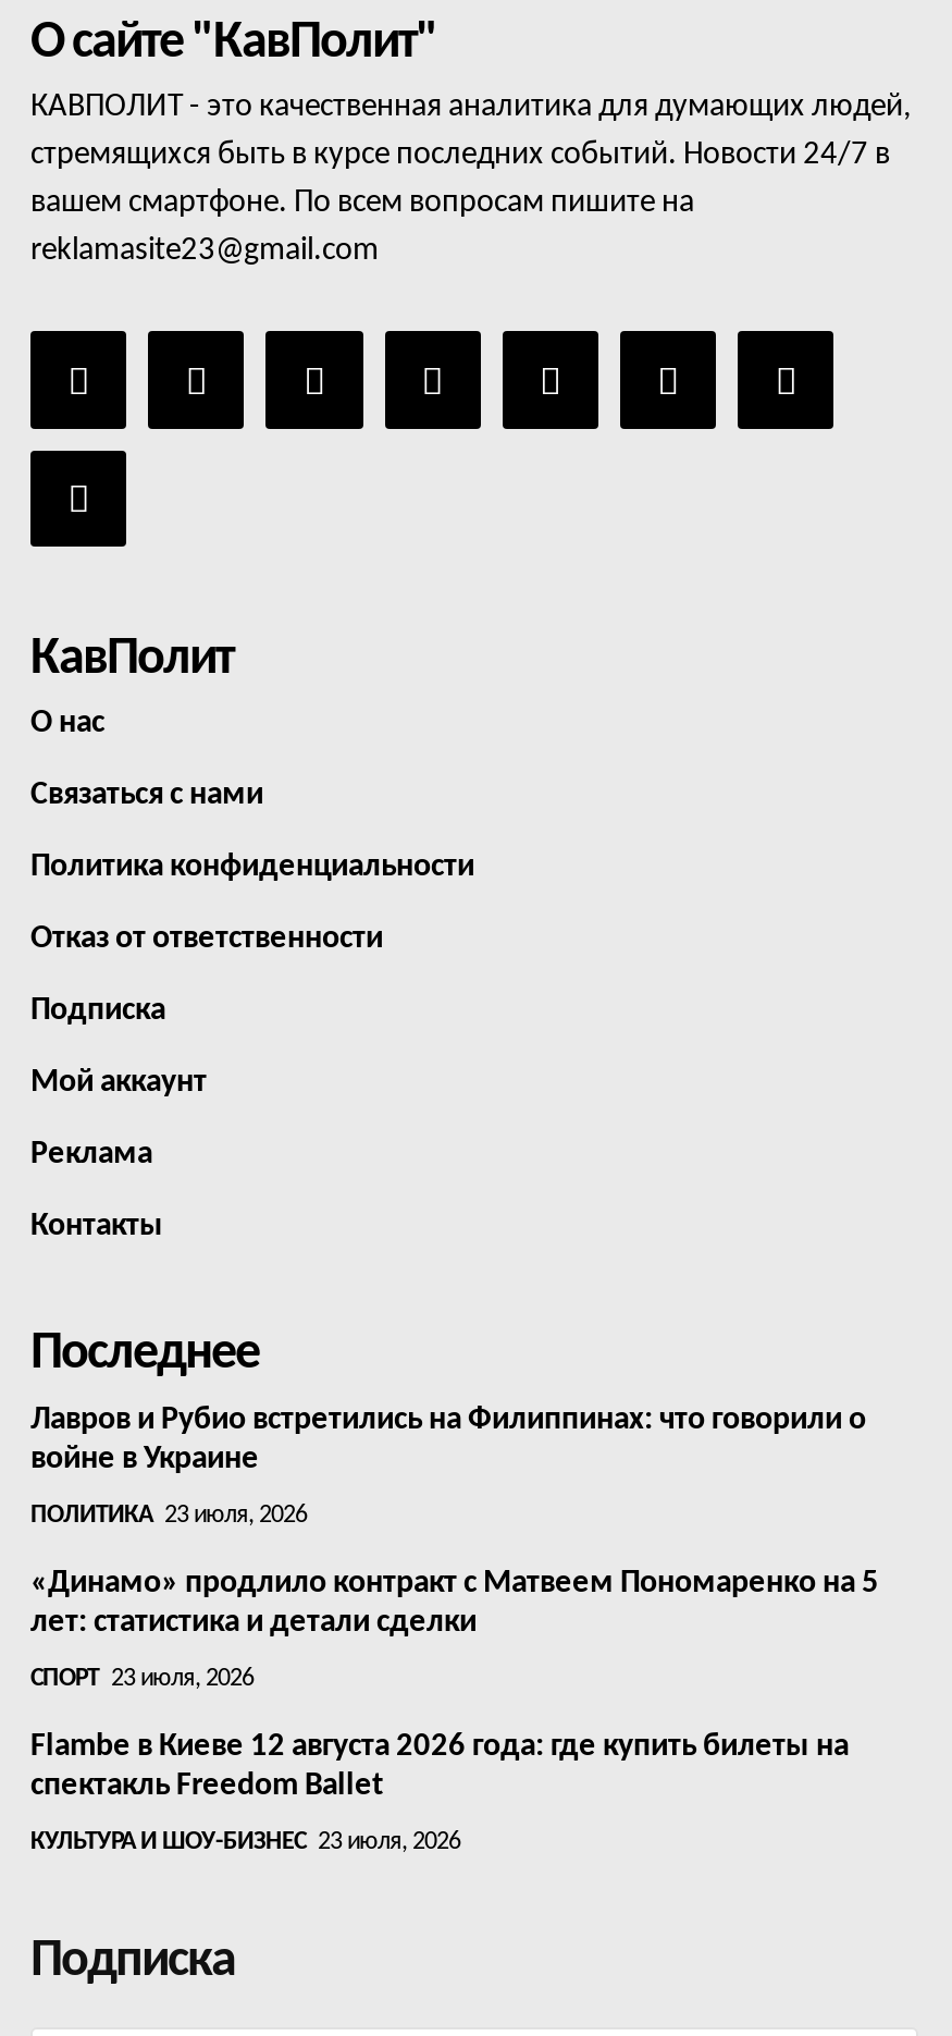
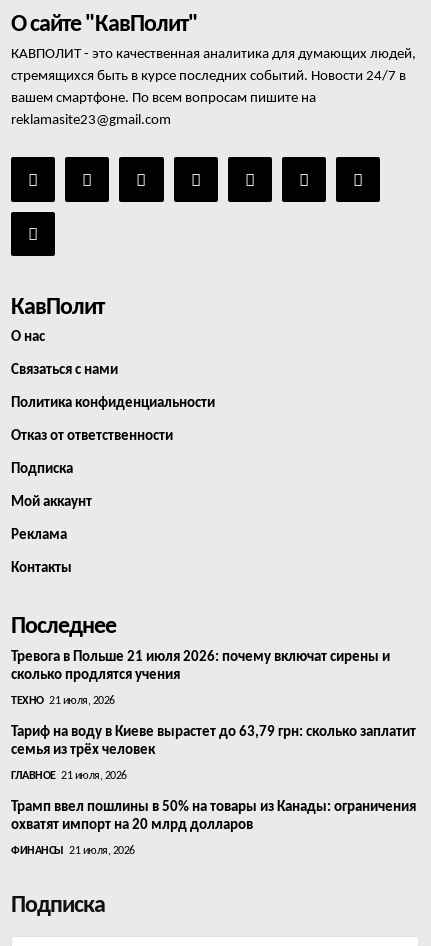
- Лавров и Рубио встретились на Филиппинах: что говорили о
- войне в Украине
+ Тревога в Польше 21 июля 2026: почему включат сирены и
+ сколько продлятся учения

- ПОЛИТИКА 23 июля, 2026
+ ТЕХНО 21 июля, 2026

- «Динамо» продлило контракт с Матвеем Пономаренко на 5
- лет: статистика и детали сделки
+ Тариф на воду в Киеве вырастет до 63,79 грн: сколько заплатит
+ семья из трёх человек

- СПОРТ 23 июля, 2026
+ ГЛАВНОЕ 21 июля, 2026

- Flambe в Киеве 12 августа 2026 года: где купить билеты на
- спектакль Freedom Ballet
+ Трамп ввел пошлины в 50% на товары из Канады: ограничения
+ охватят импорт на 20 млрд долларов

- КУЛЬТУРА И ШОУ-БИЗНЕС 23 июля, 2026
+ ФИНАНСЫ 21 июля, 2026
